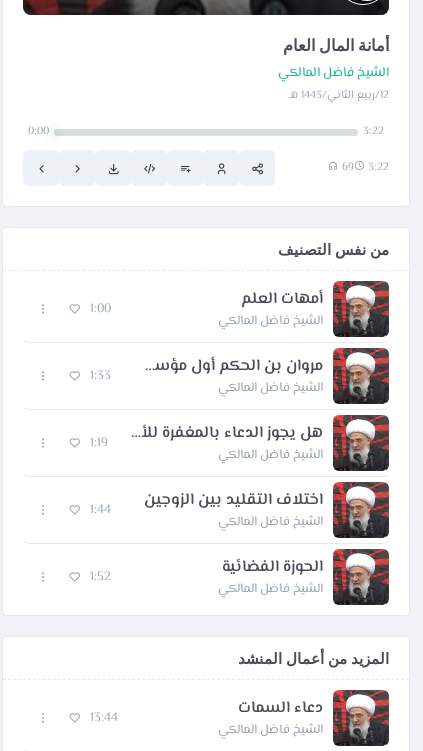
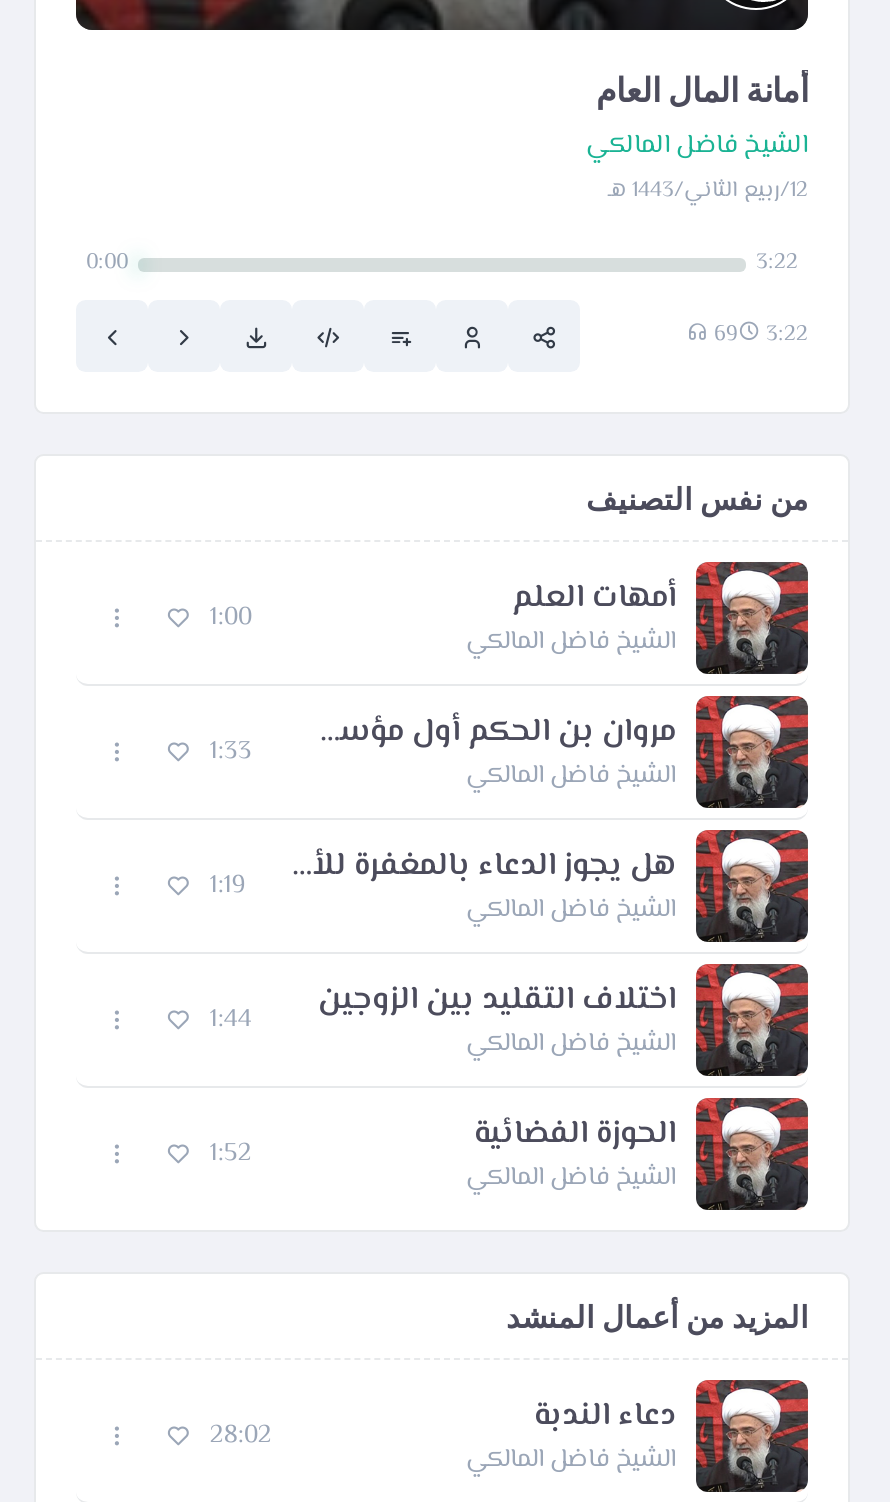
- دعاء السمات
+ دعاء الندبة

- 13:44
+ 28:02
